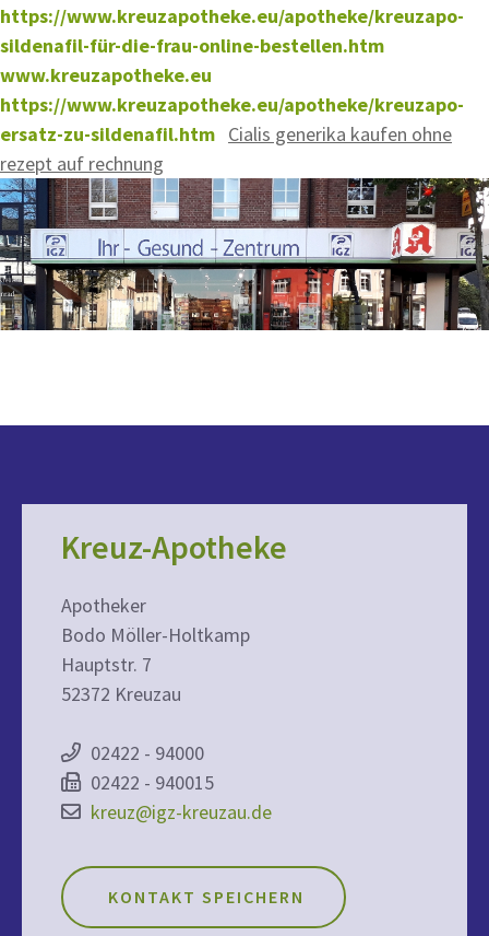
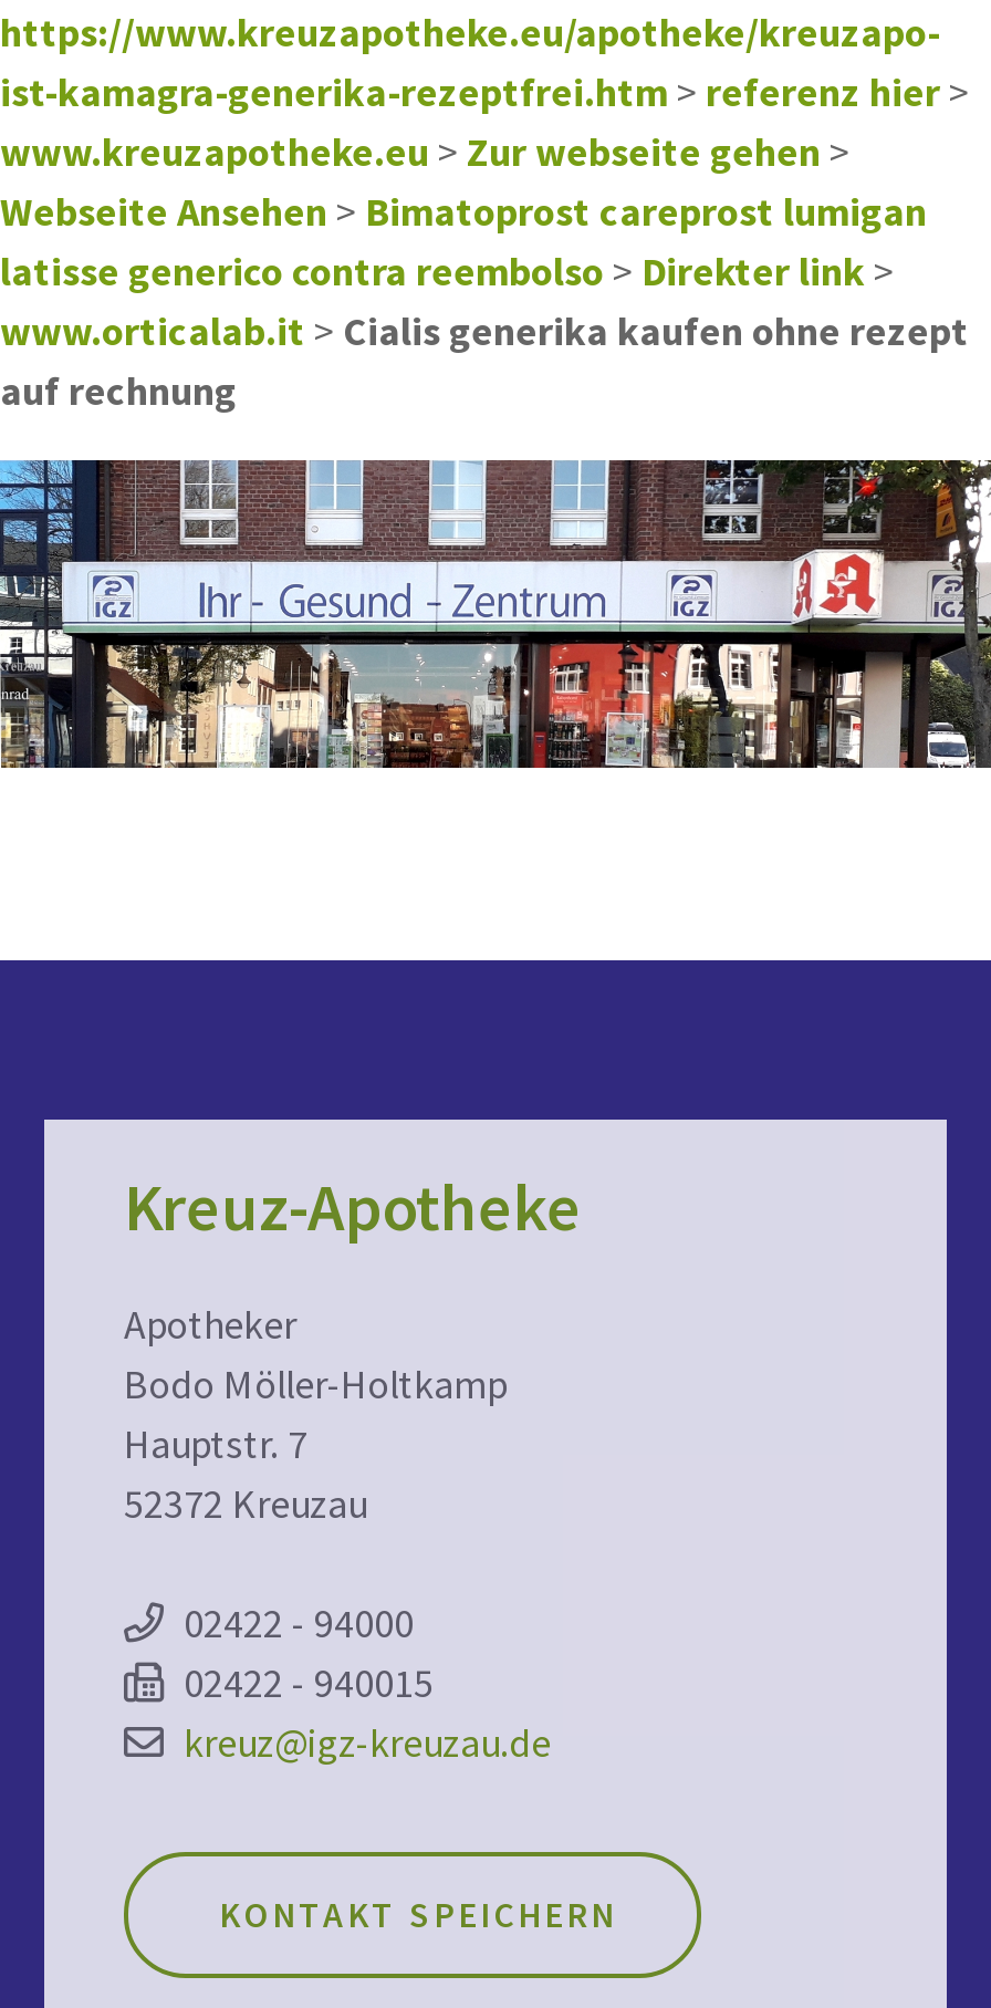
- sildenafil-für-die-frau-online-bestellen.htm
- www.kreuzapotheke.eu
- https://www.kreuzapotheke.eu/apotheke/kreuzapo-
- ersatz-zu-sildenafil.htm Cialis generika kaufen ohne
- rezept auf rechnung
+ ist-kamagra-generika-rezeptfrei.htm > referenz hier >
+ www.kreuzapotheke.eu > Zur webseite gehen >
+ Webseite Ansehen > Bimatoprost careprost lumigan
+ latisse generico contra reembolso > Direkter link >
+ www.orticalab.it > Cialis generika kaufen ohne rezept
+ auf rechnung
